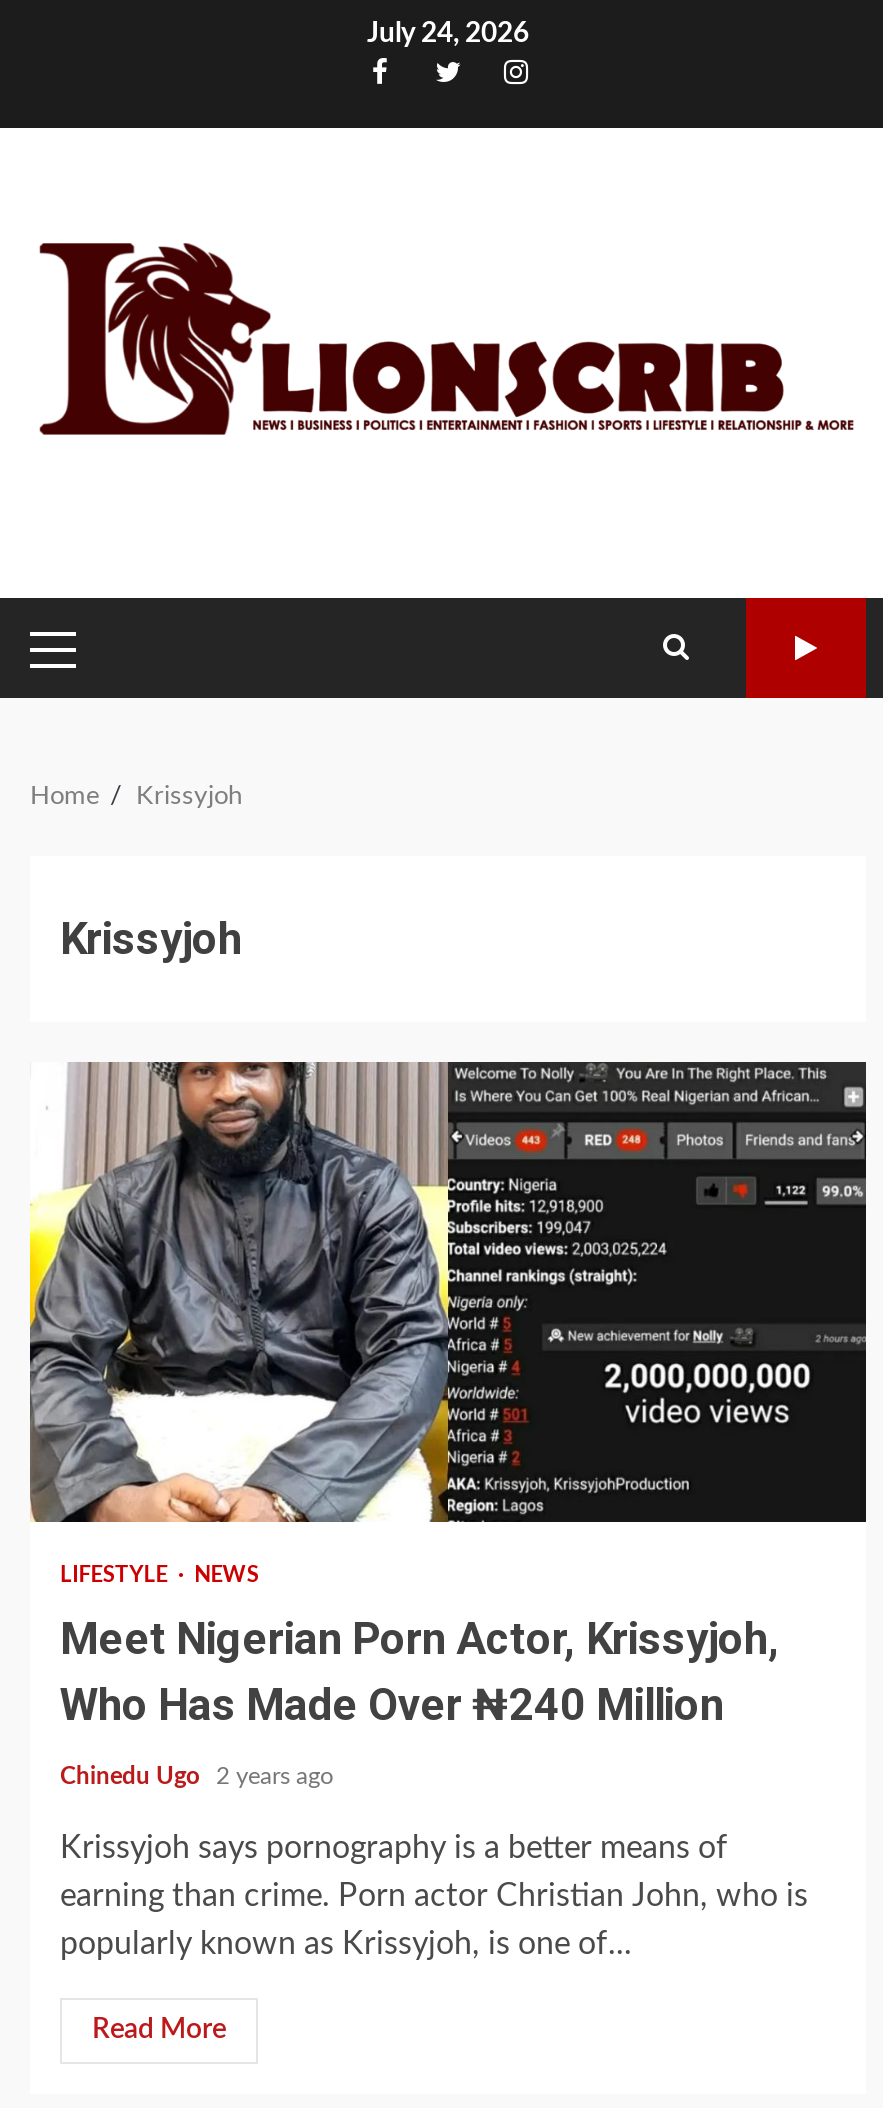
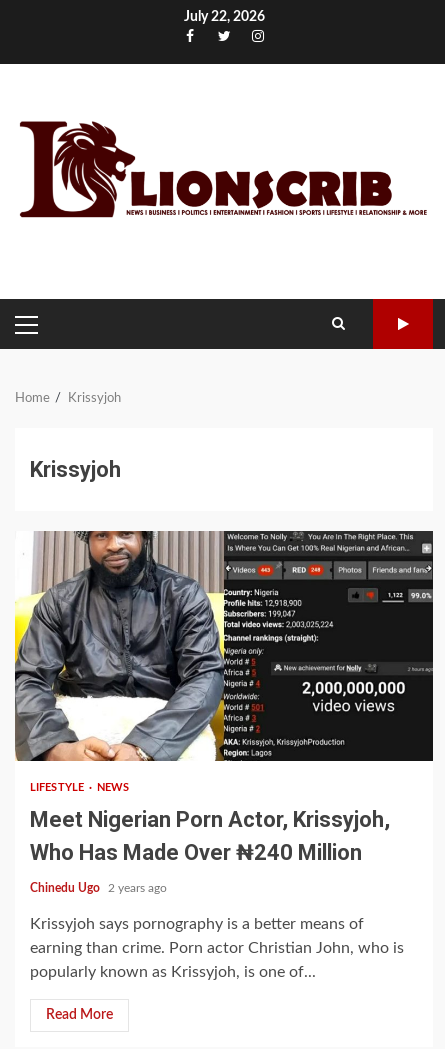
- July 24, 2026
+ July 22, 2026
